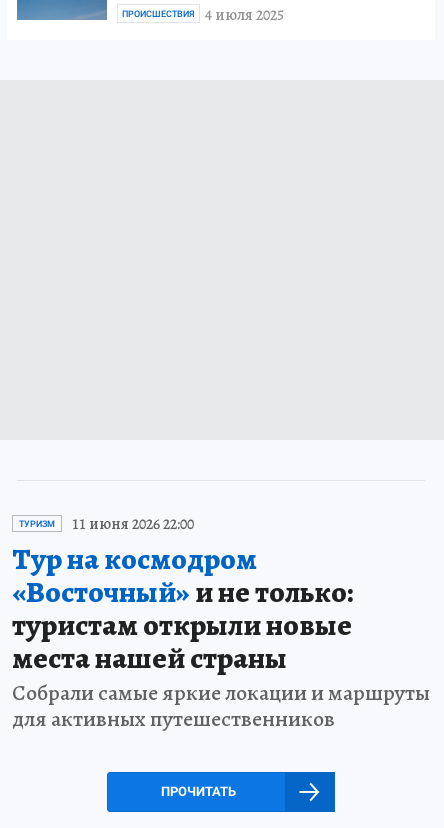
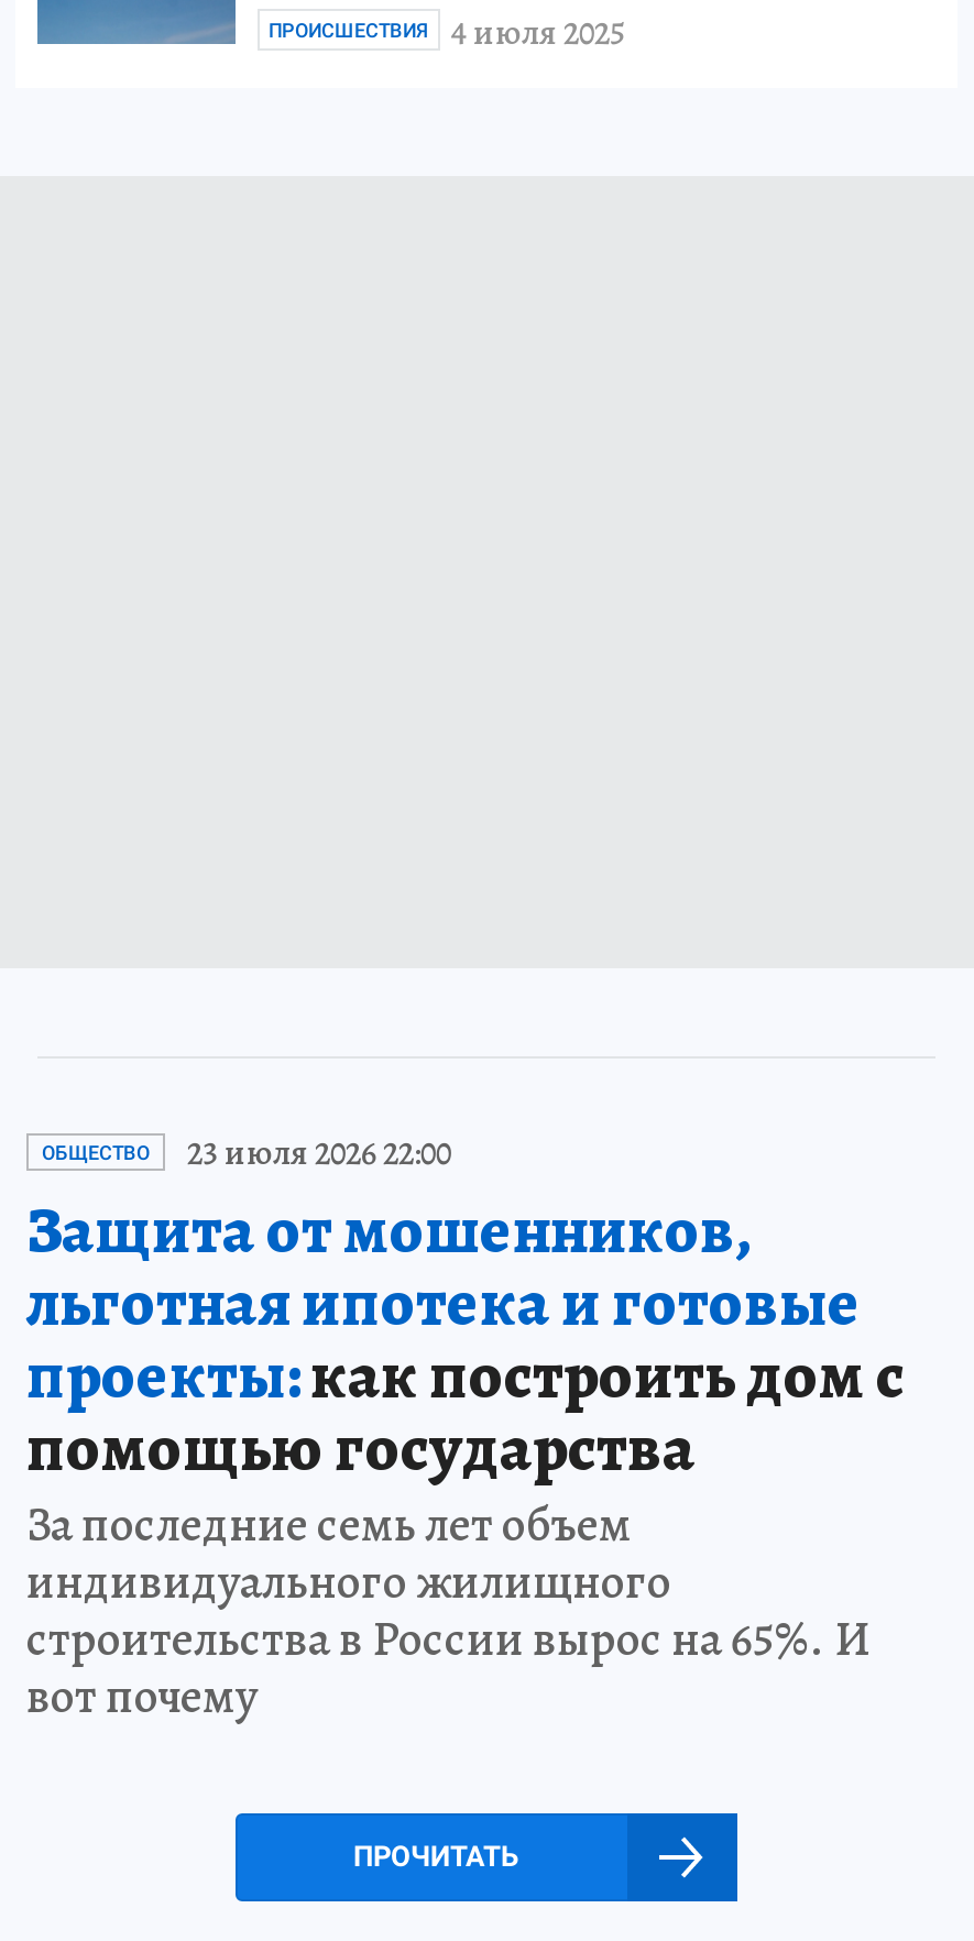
- ТУРИЗМ
- 11 июня 2026 22:00
- Тур на космодром
- «Восточный»и не только:
- туристам открыли новые
- места нашей страны
- Собрали самые яркие локации и маршруты
- для активных путешественников
+ ОБЩЕСТВО
+ 23 июля 2026 22:00
+ Защита от мошенников,
+ льготная ипотека и готовые
+ проекты:как построить дом с
+ помощью государства
+ За последние семь лет объем
+ индивидуального жилищного
+ строительства в России вырос на 65%. И
+ вот почему
